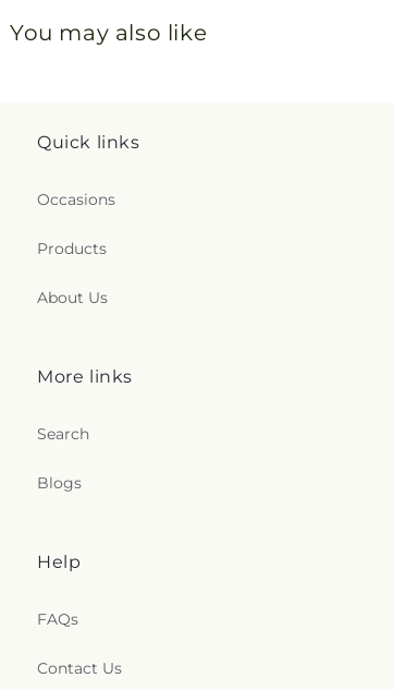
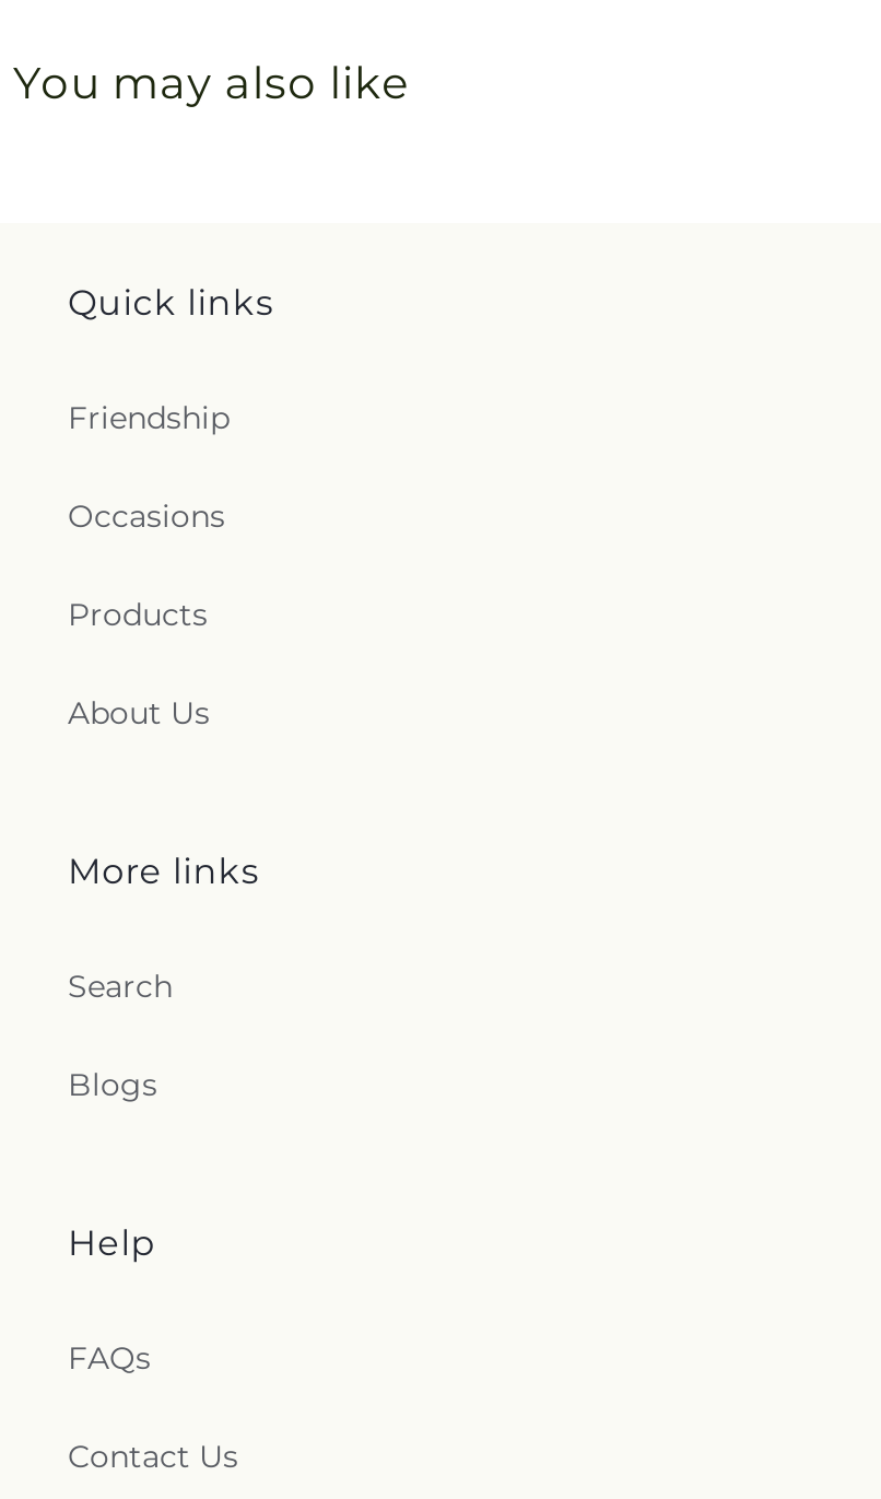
+ Friendship
